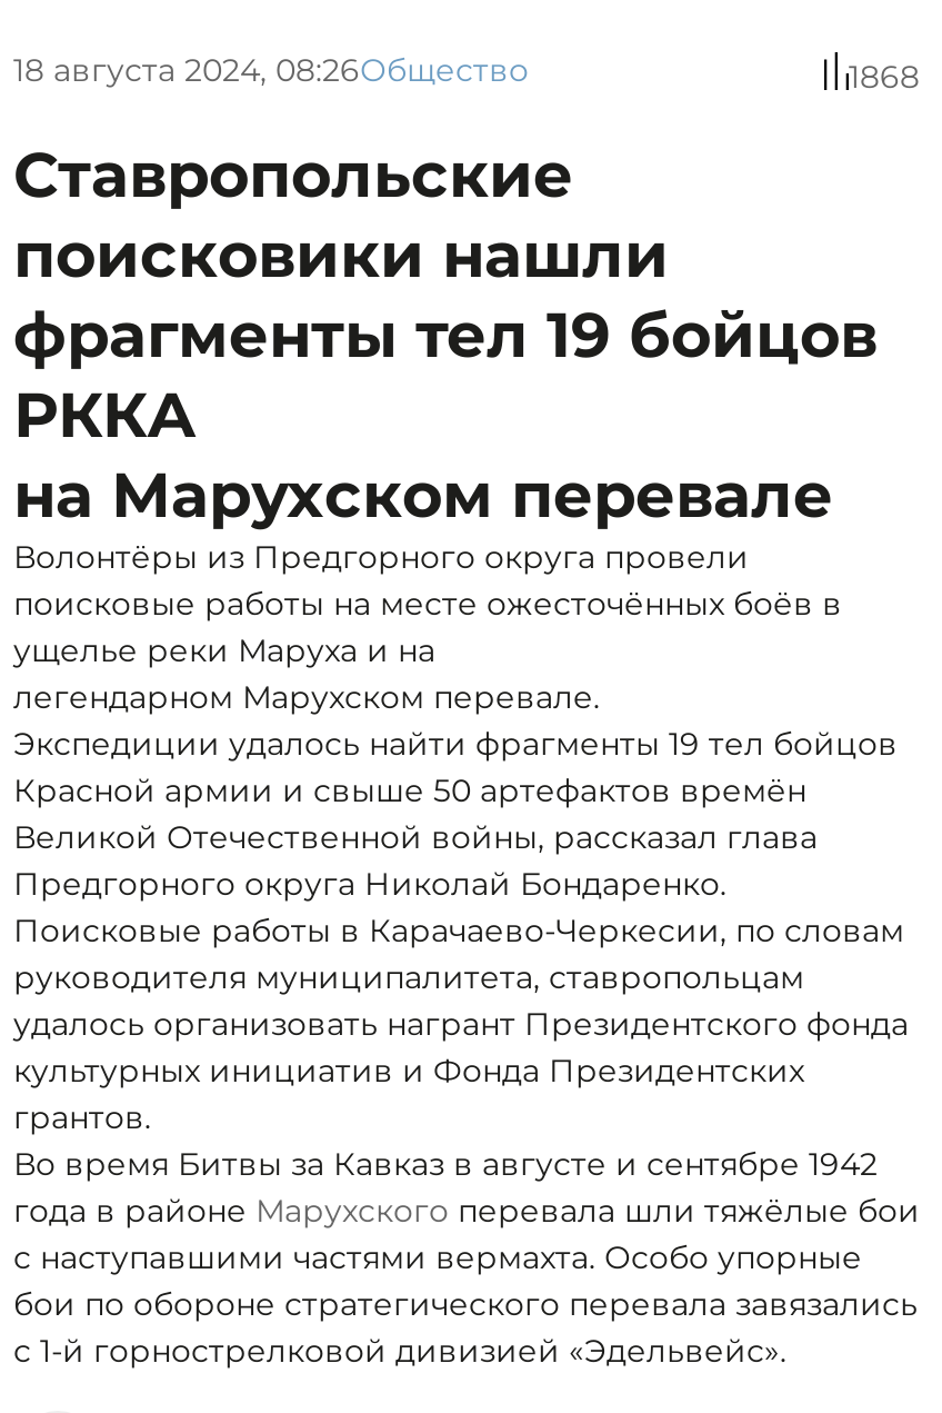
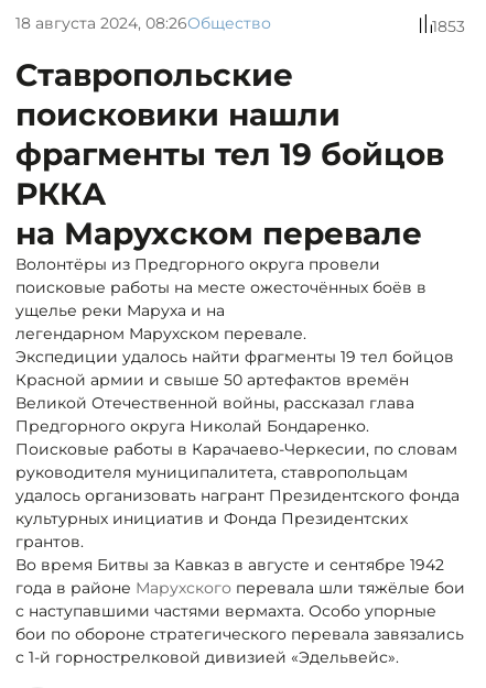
- 1868
+ 1853
